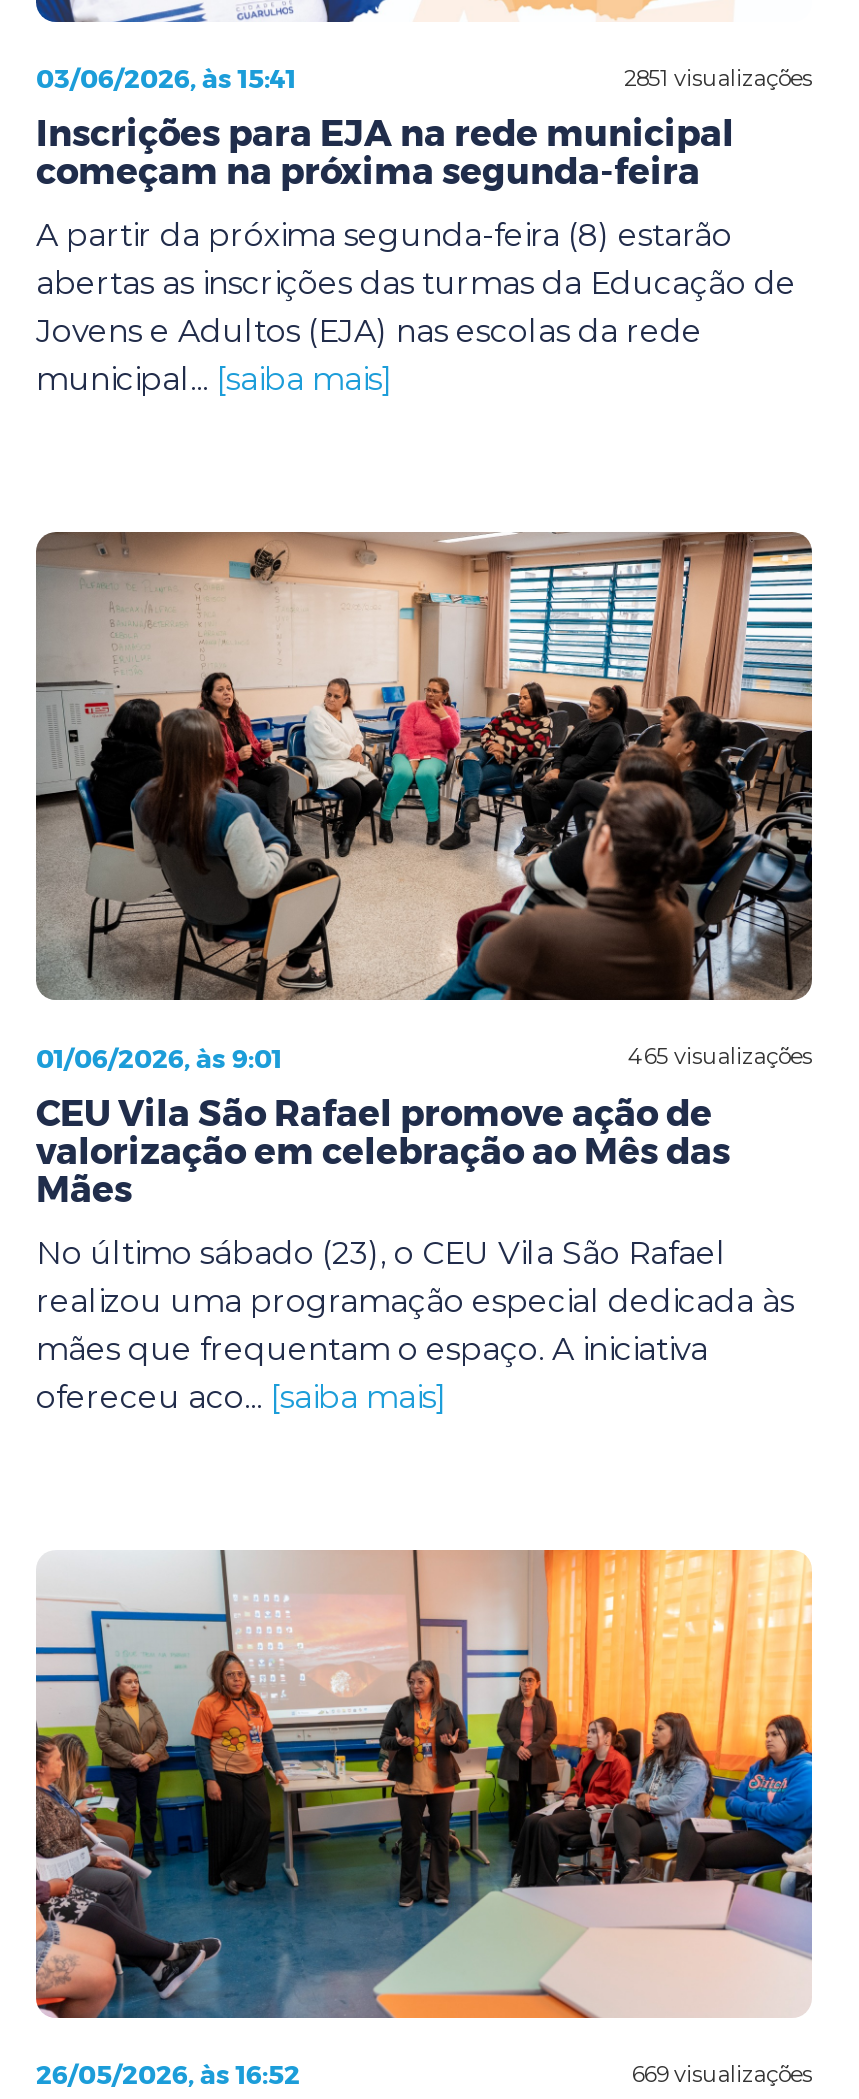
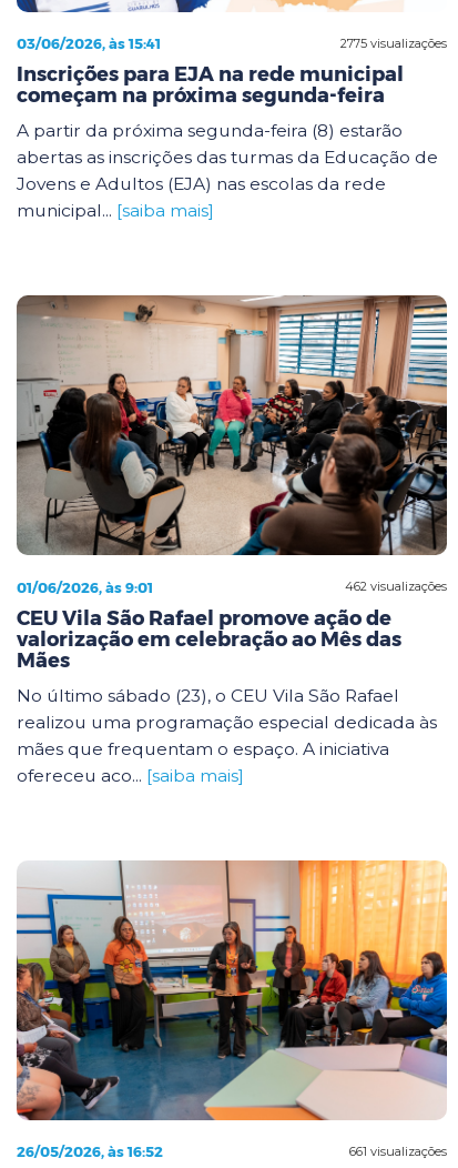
- 2851 visualizações
+ 2775 visualizações

- 465 visualizações
+ 462 visualizações

- 669 visualizações
+ 661 visualizações
